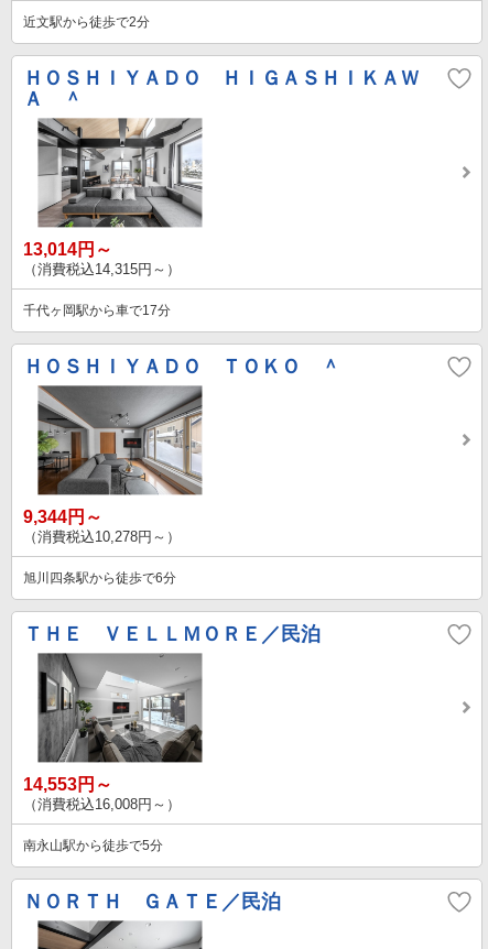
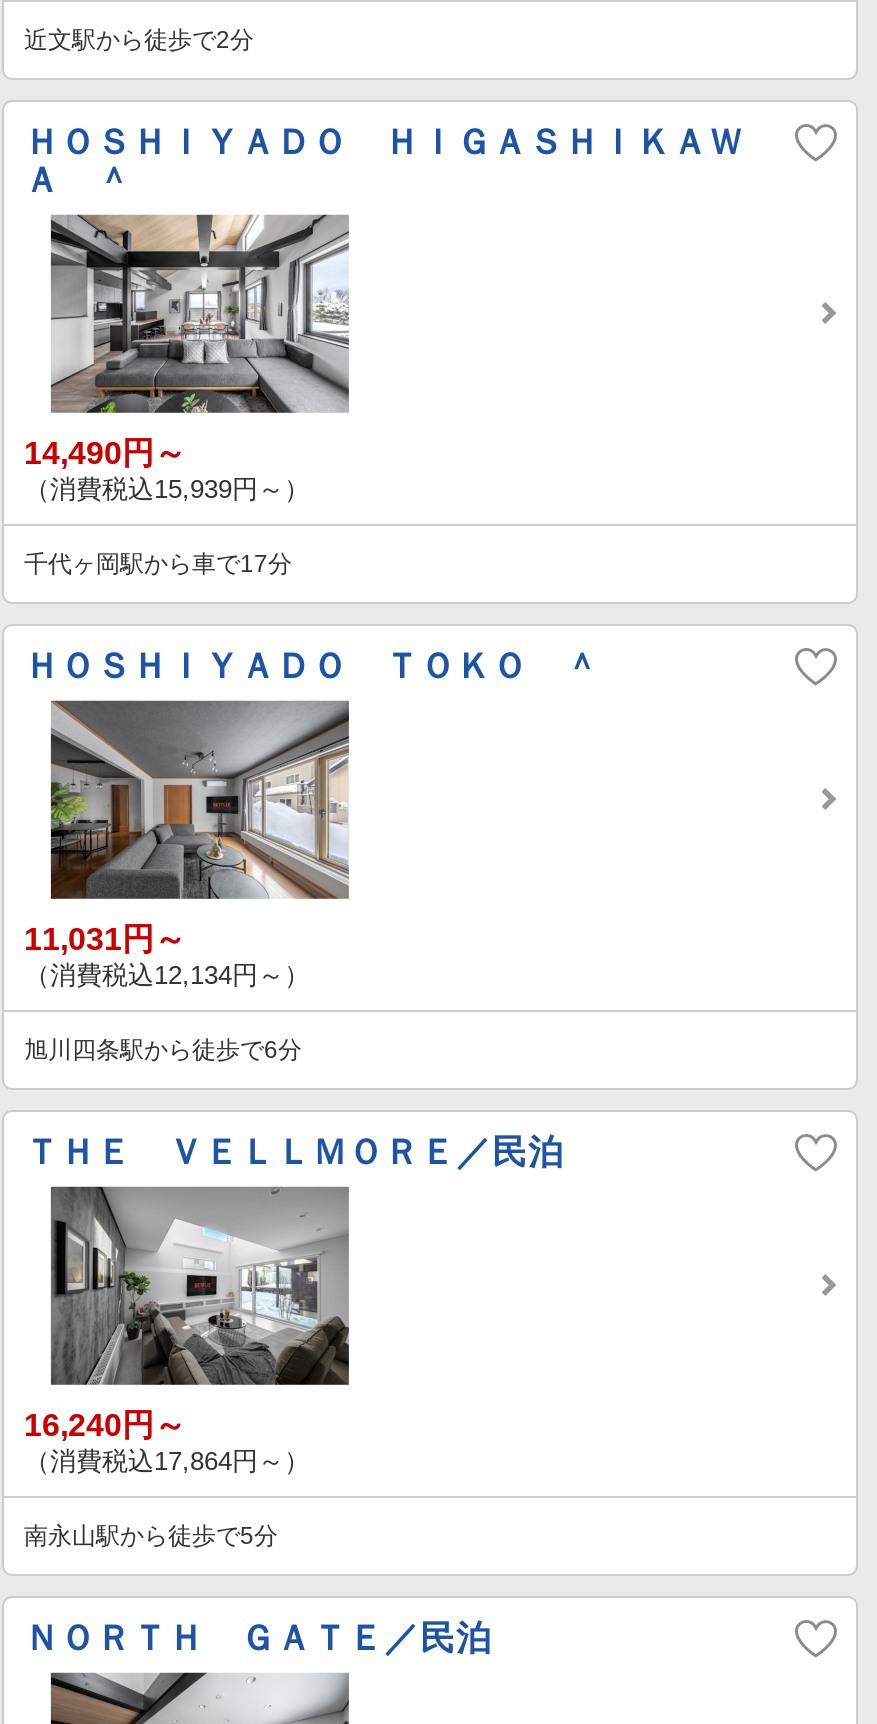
- 13,014円～
+ 14,490円～

- （消費税込14,315円～）
+ （消費税込15,939円～）

- 9,344円～
+ 11,031円～

- （消費税込10,278円～）
+ （消費税込12,134円～）

- 14,553円～
+ 16,240円～

- （消費税込16,008円～）
+ （消費税込17,864円～）
